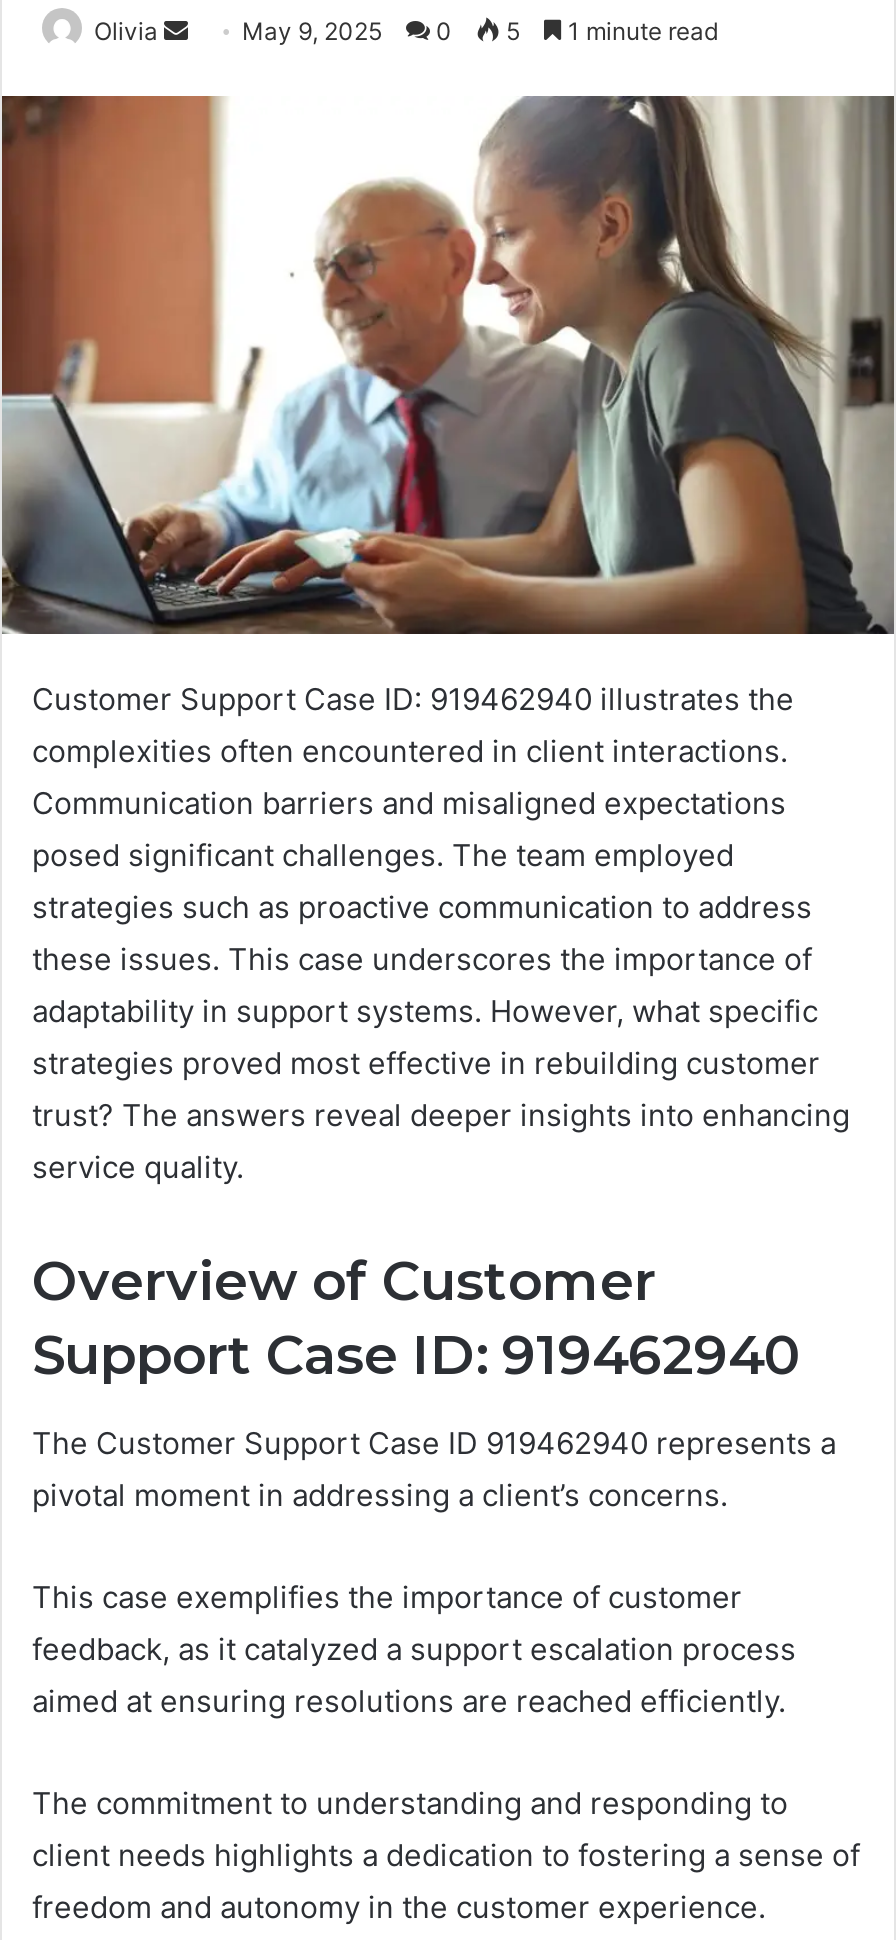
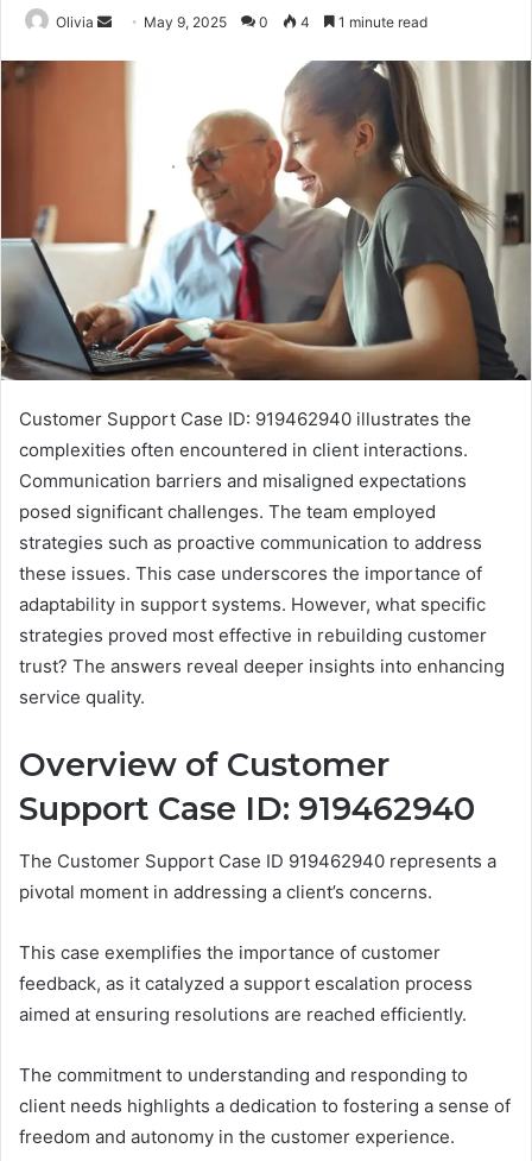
- 5
+ 4
